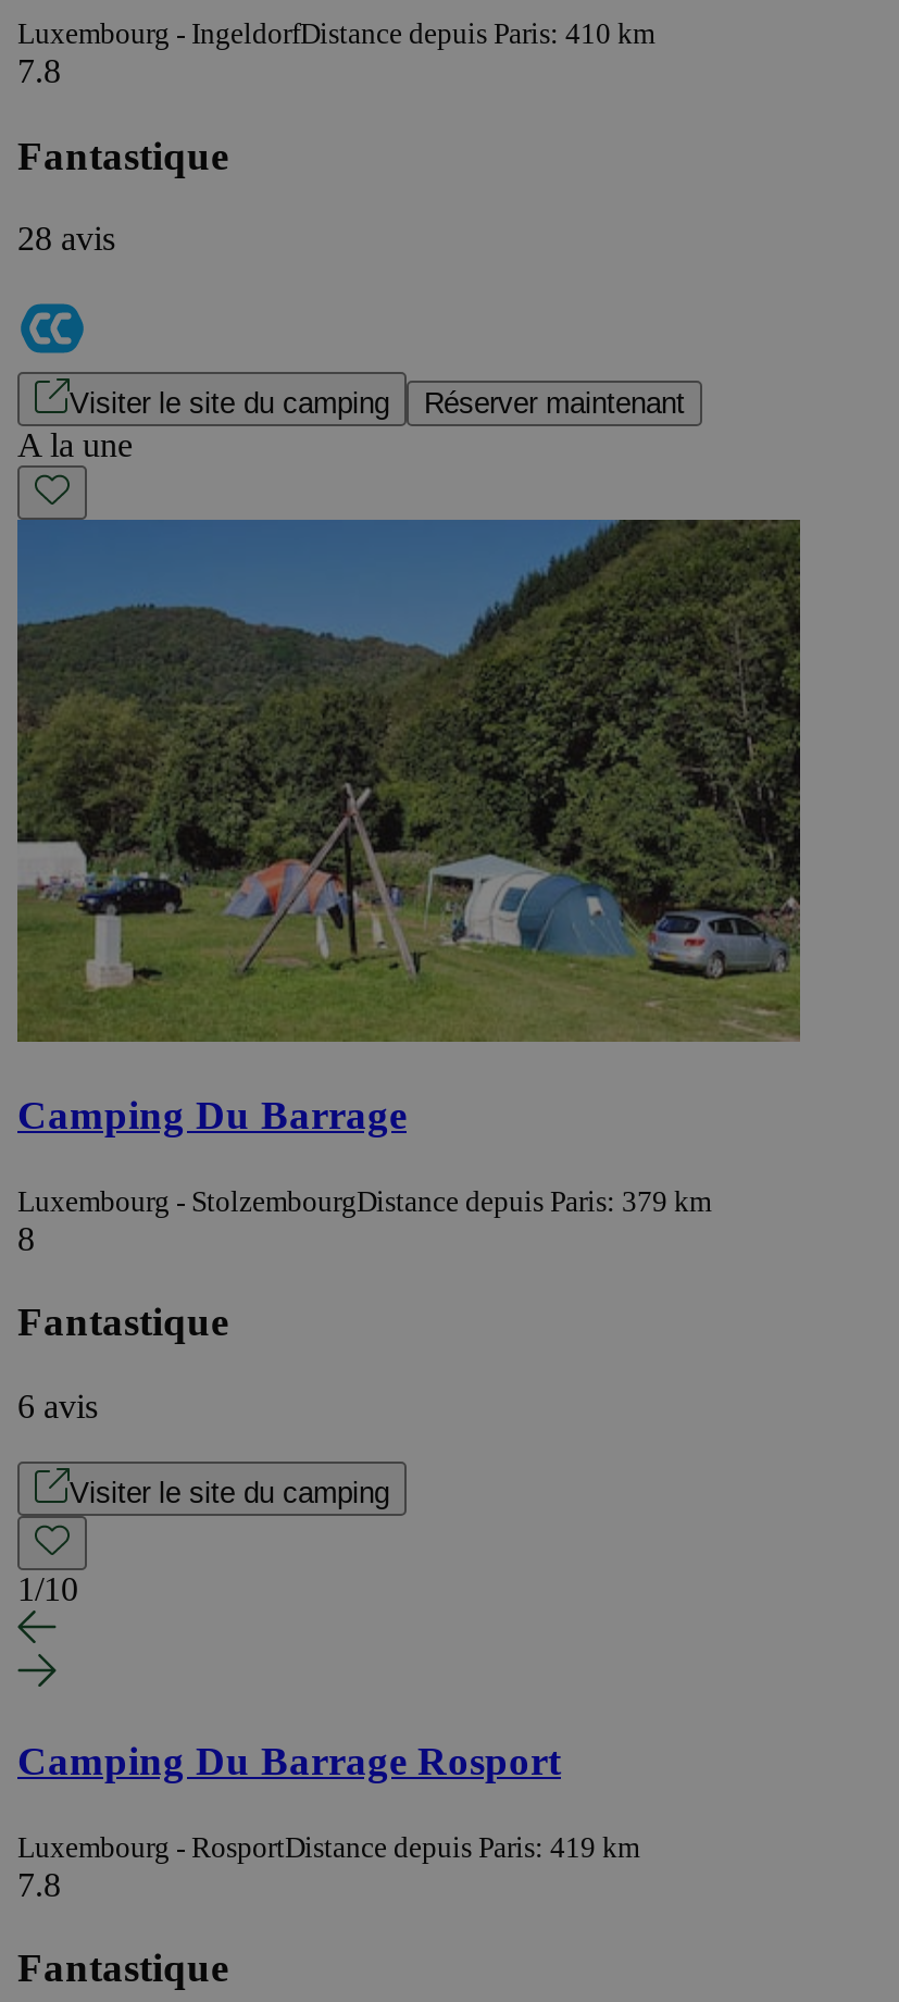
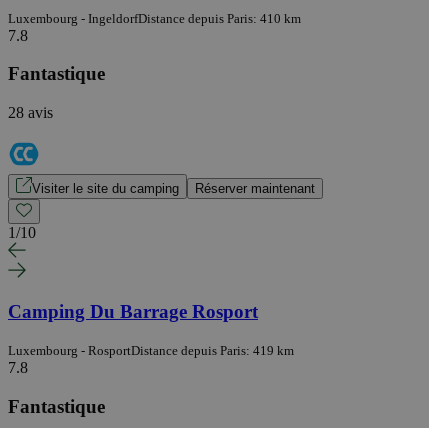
- A la une

- [image]
- Camping Du Barrage
- Luxembourg - StolzembourgDistance depuis Paris: 379 km
- 8
- Fantastique
- 6 avis
- Visiter le site du camping
